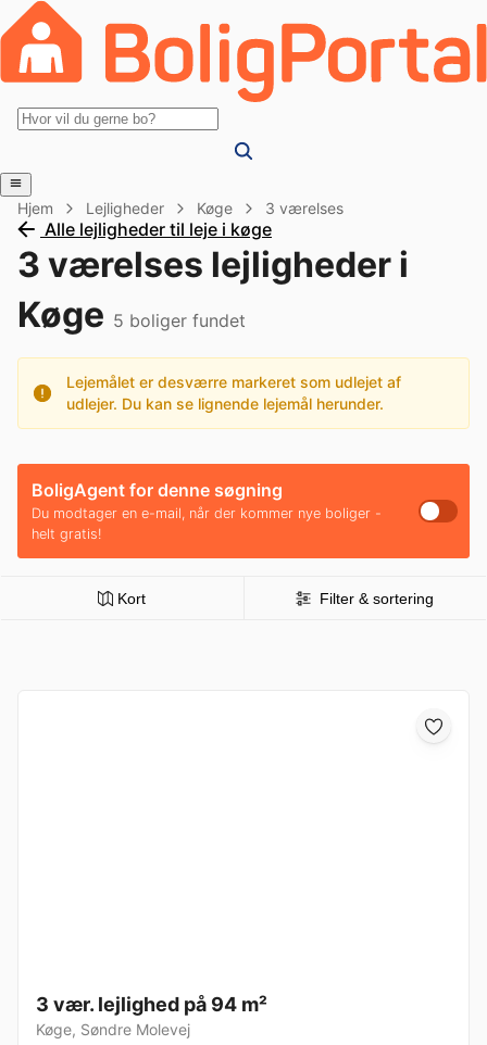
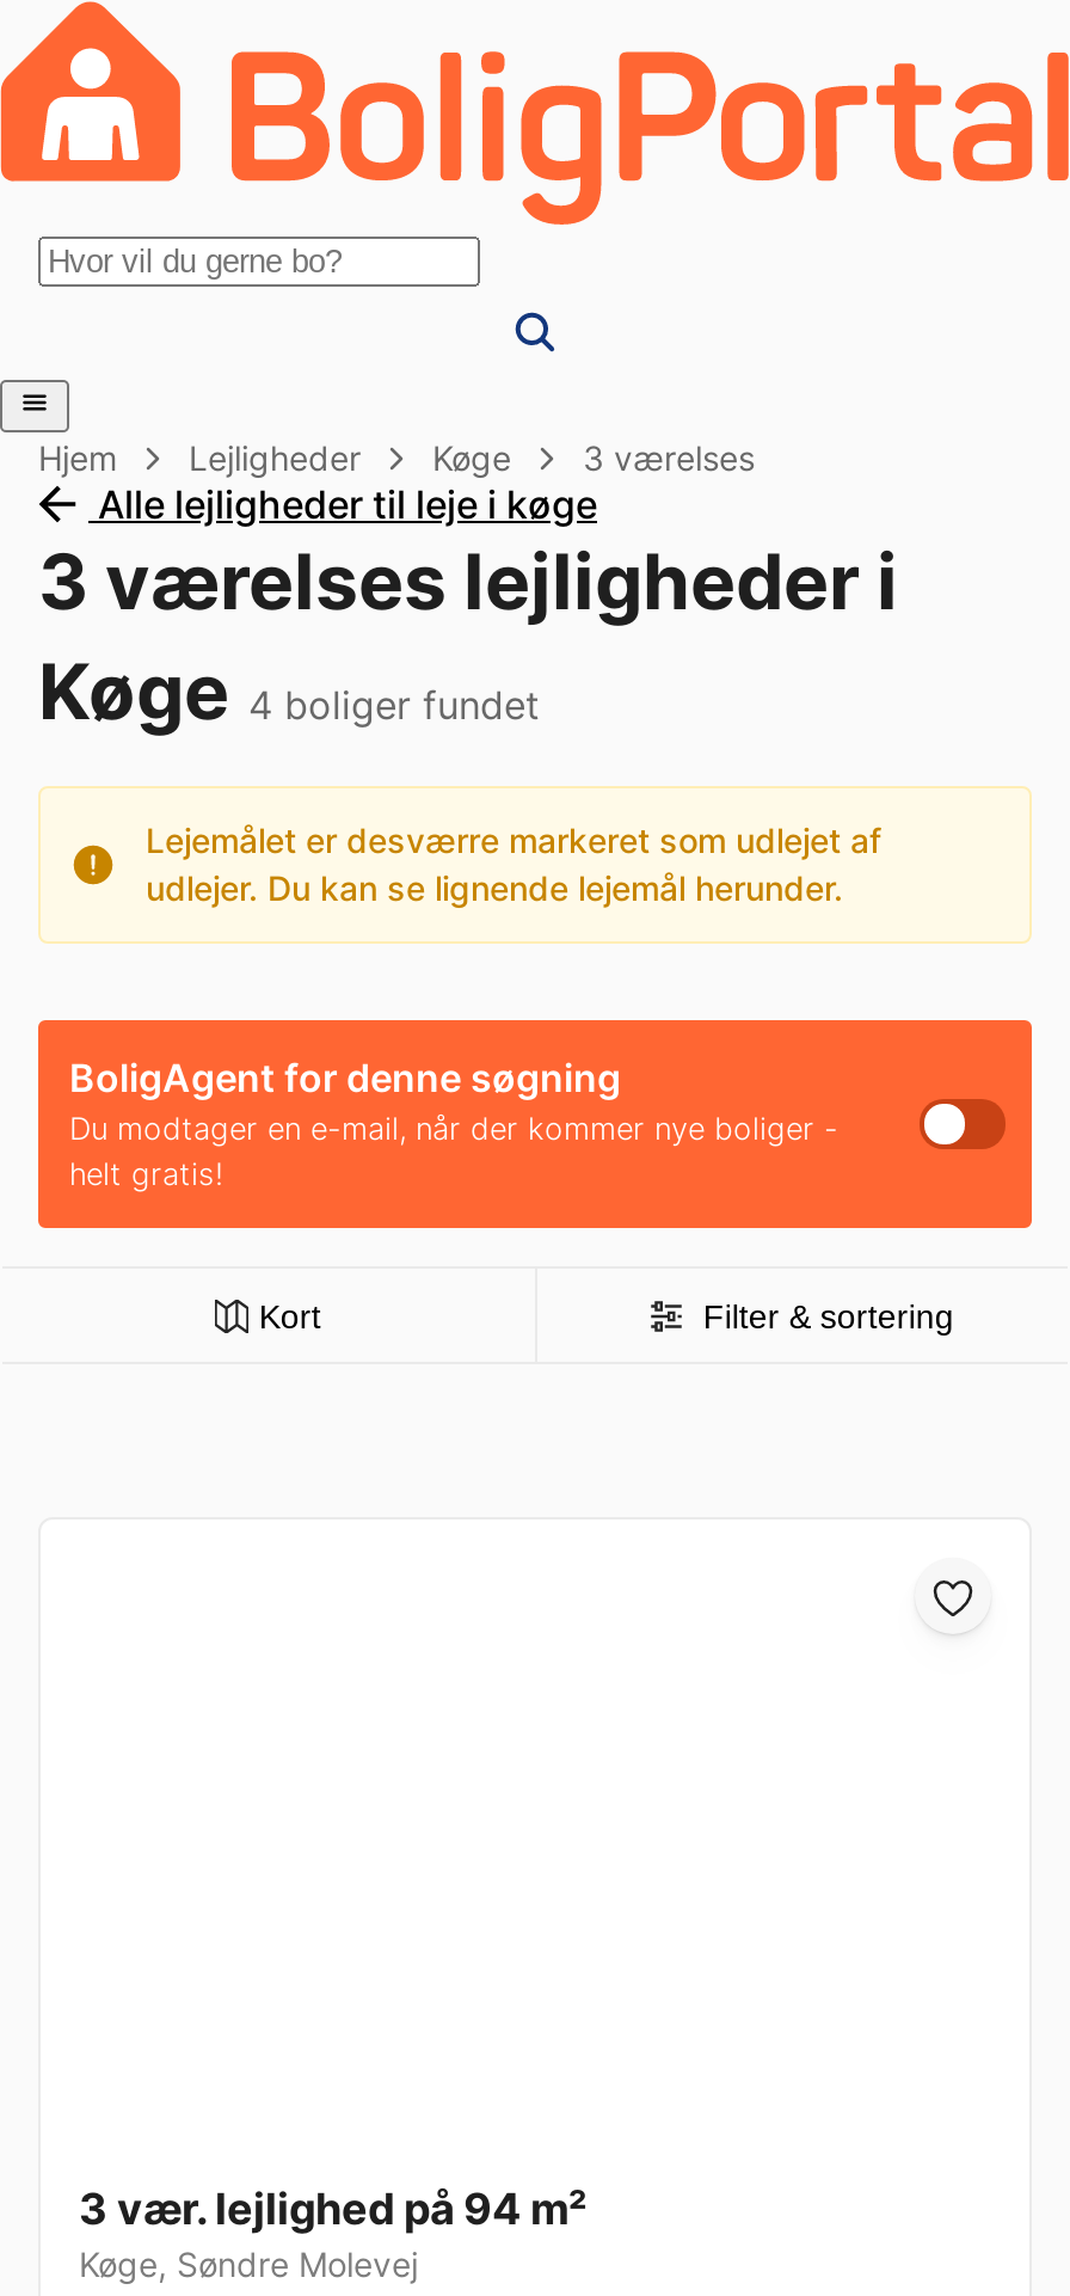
- Køge 5 boliger fundet
+ Køge 4 boliger fundet
